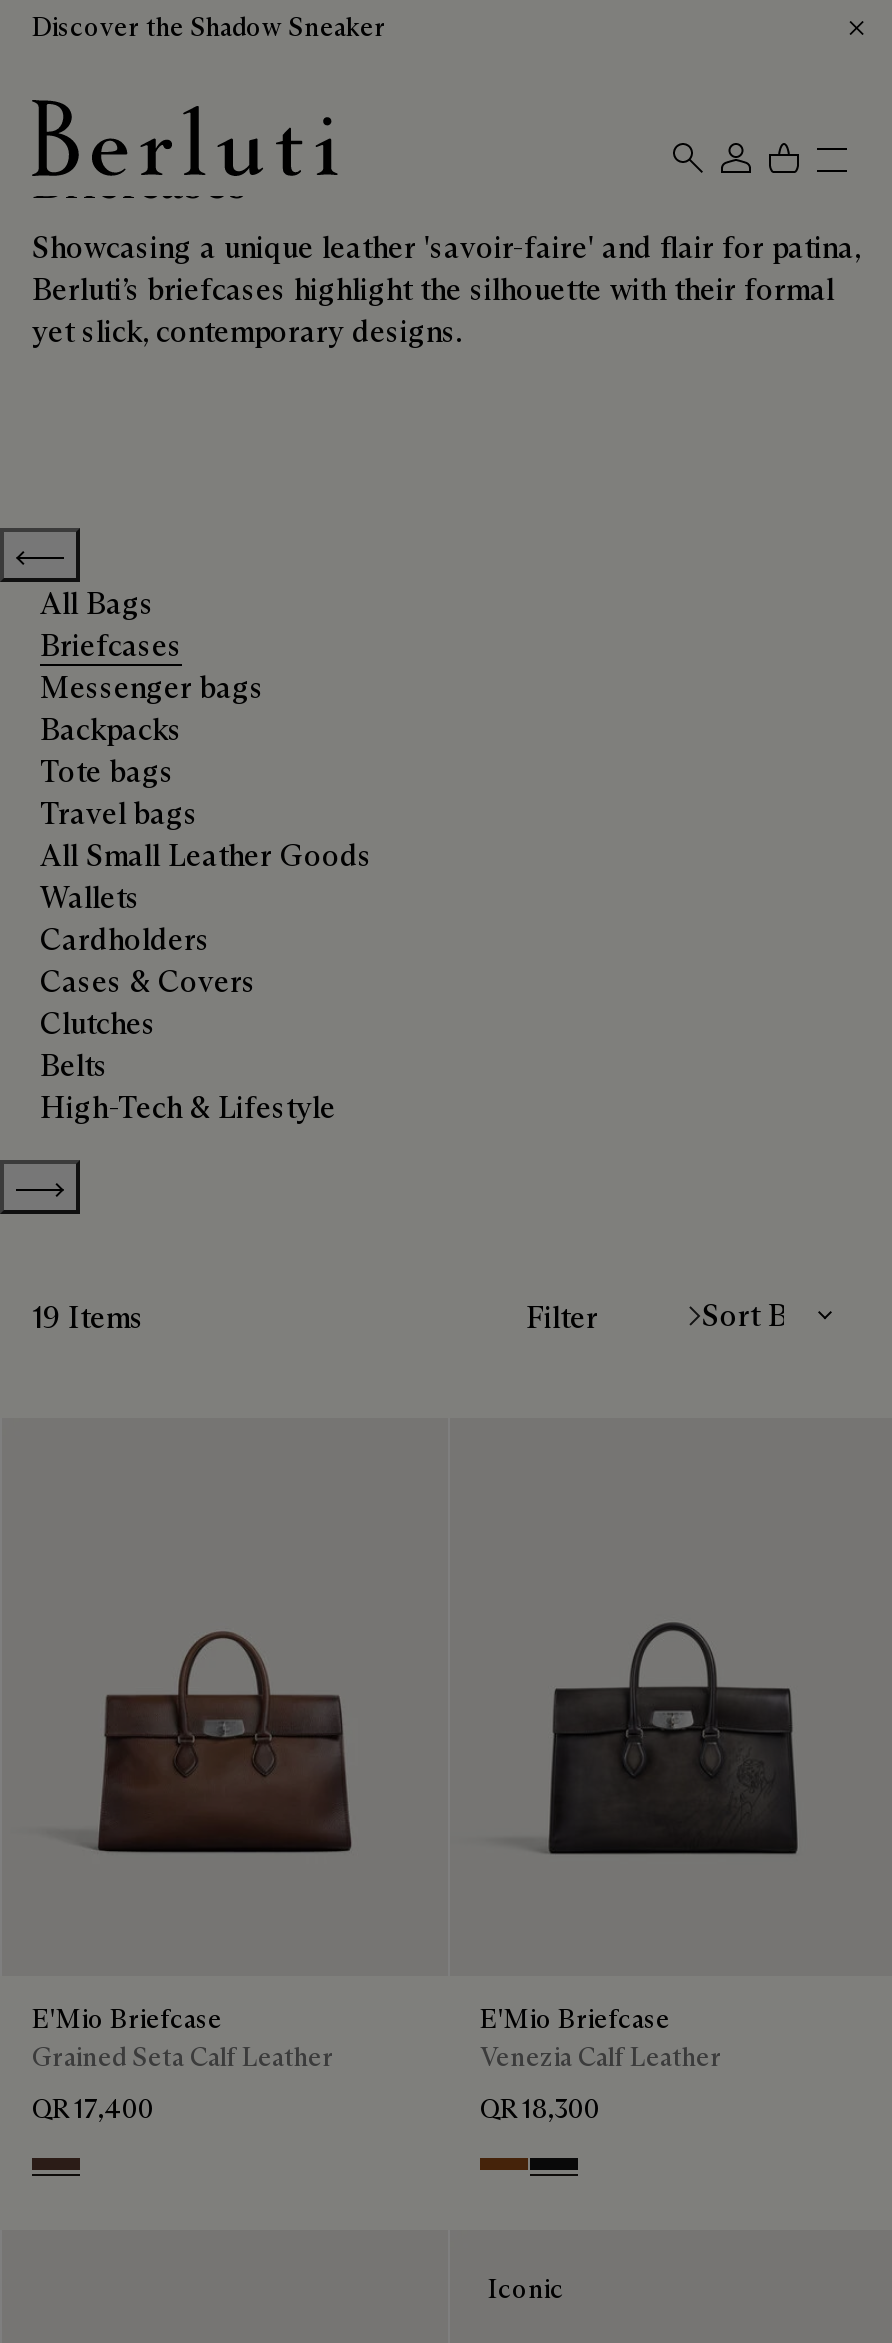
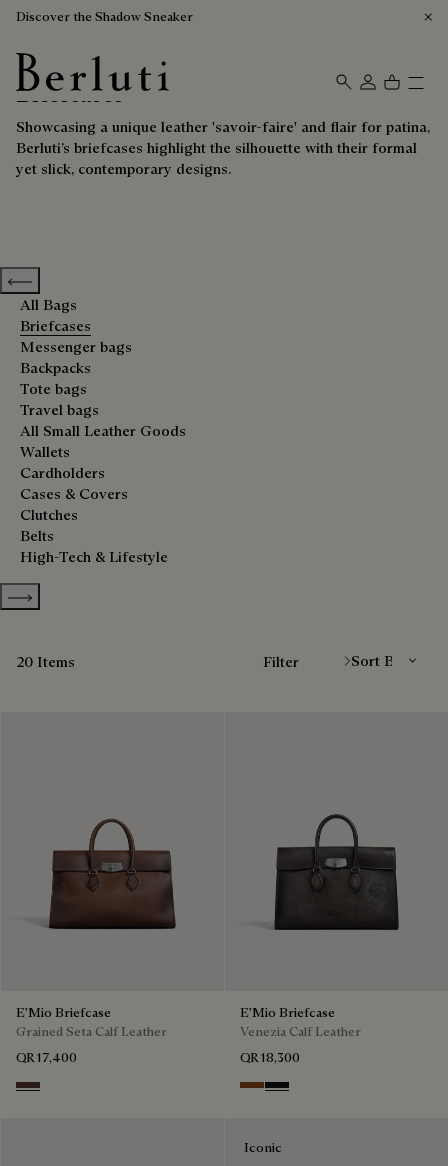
- 19 Items
+ 20 Items
